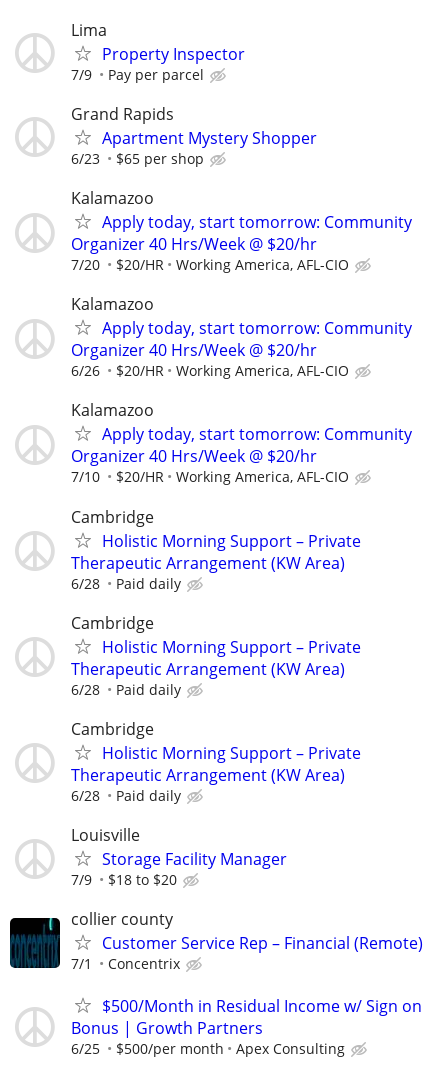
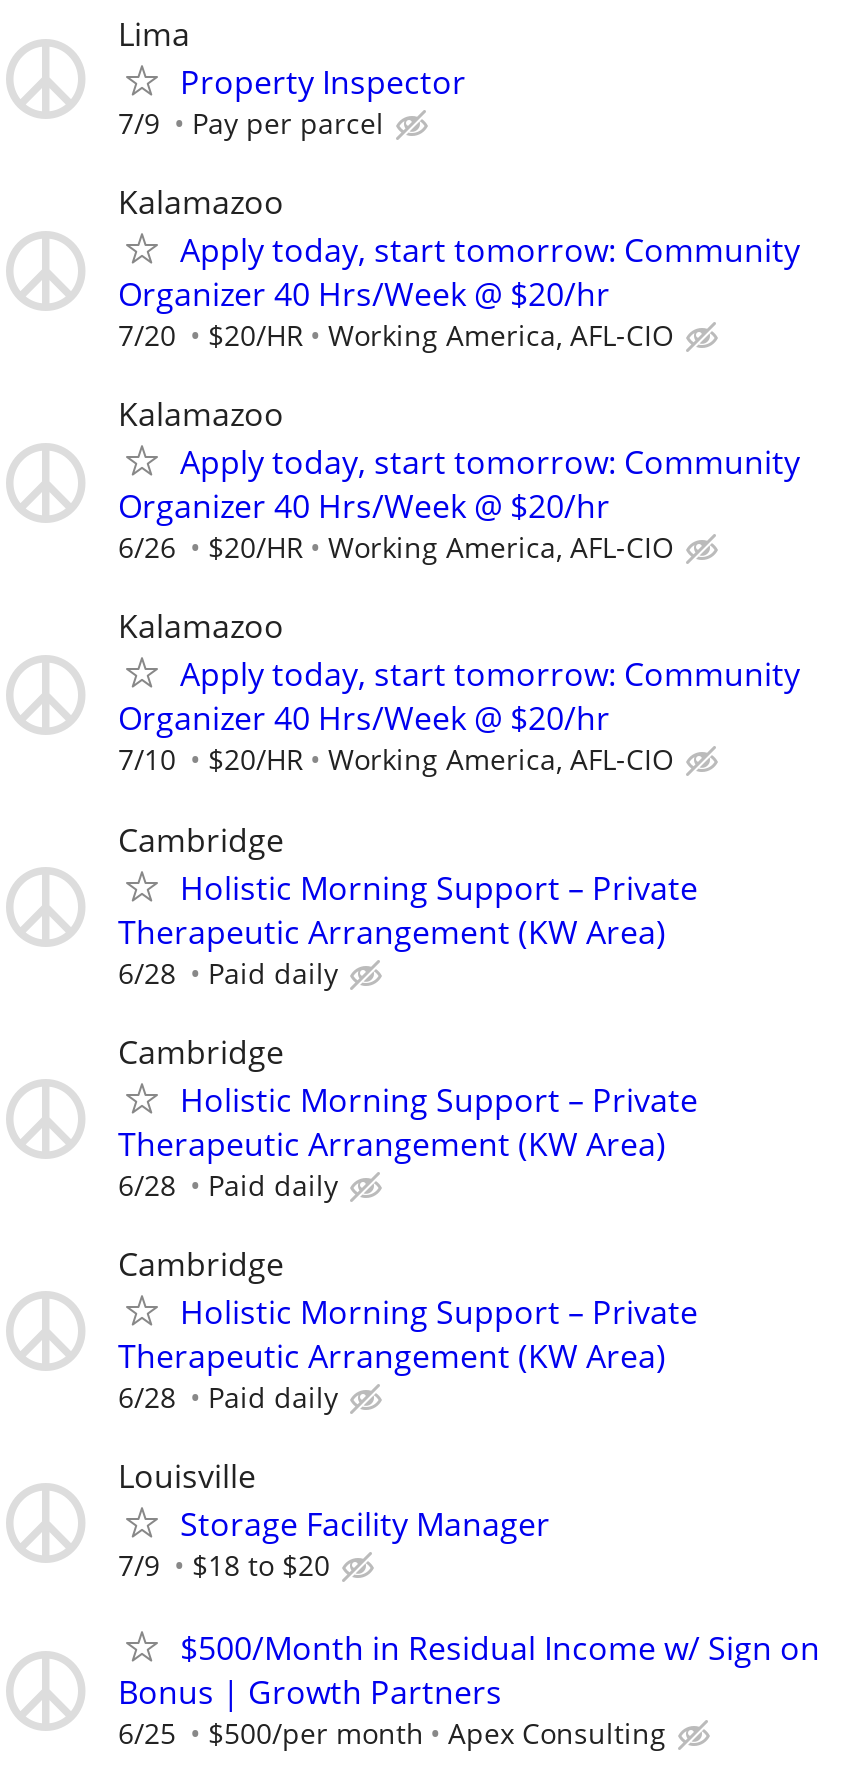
- Grand Rapids
- Apartment Mystery Shopper
- 6/23
- $65 per shop

- [image]
- collier county
- Customer Service Rep – Financial (Remote)
- 7/1
- Concentrix
